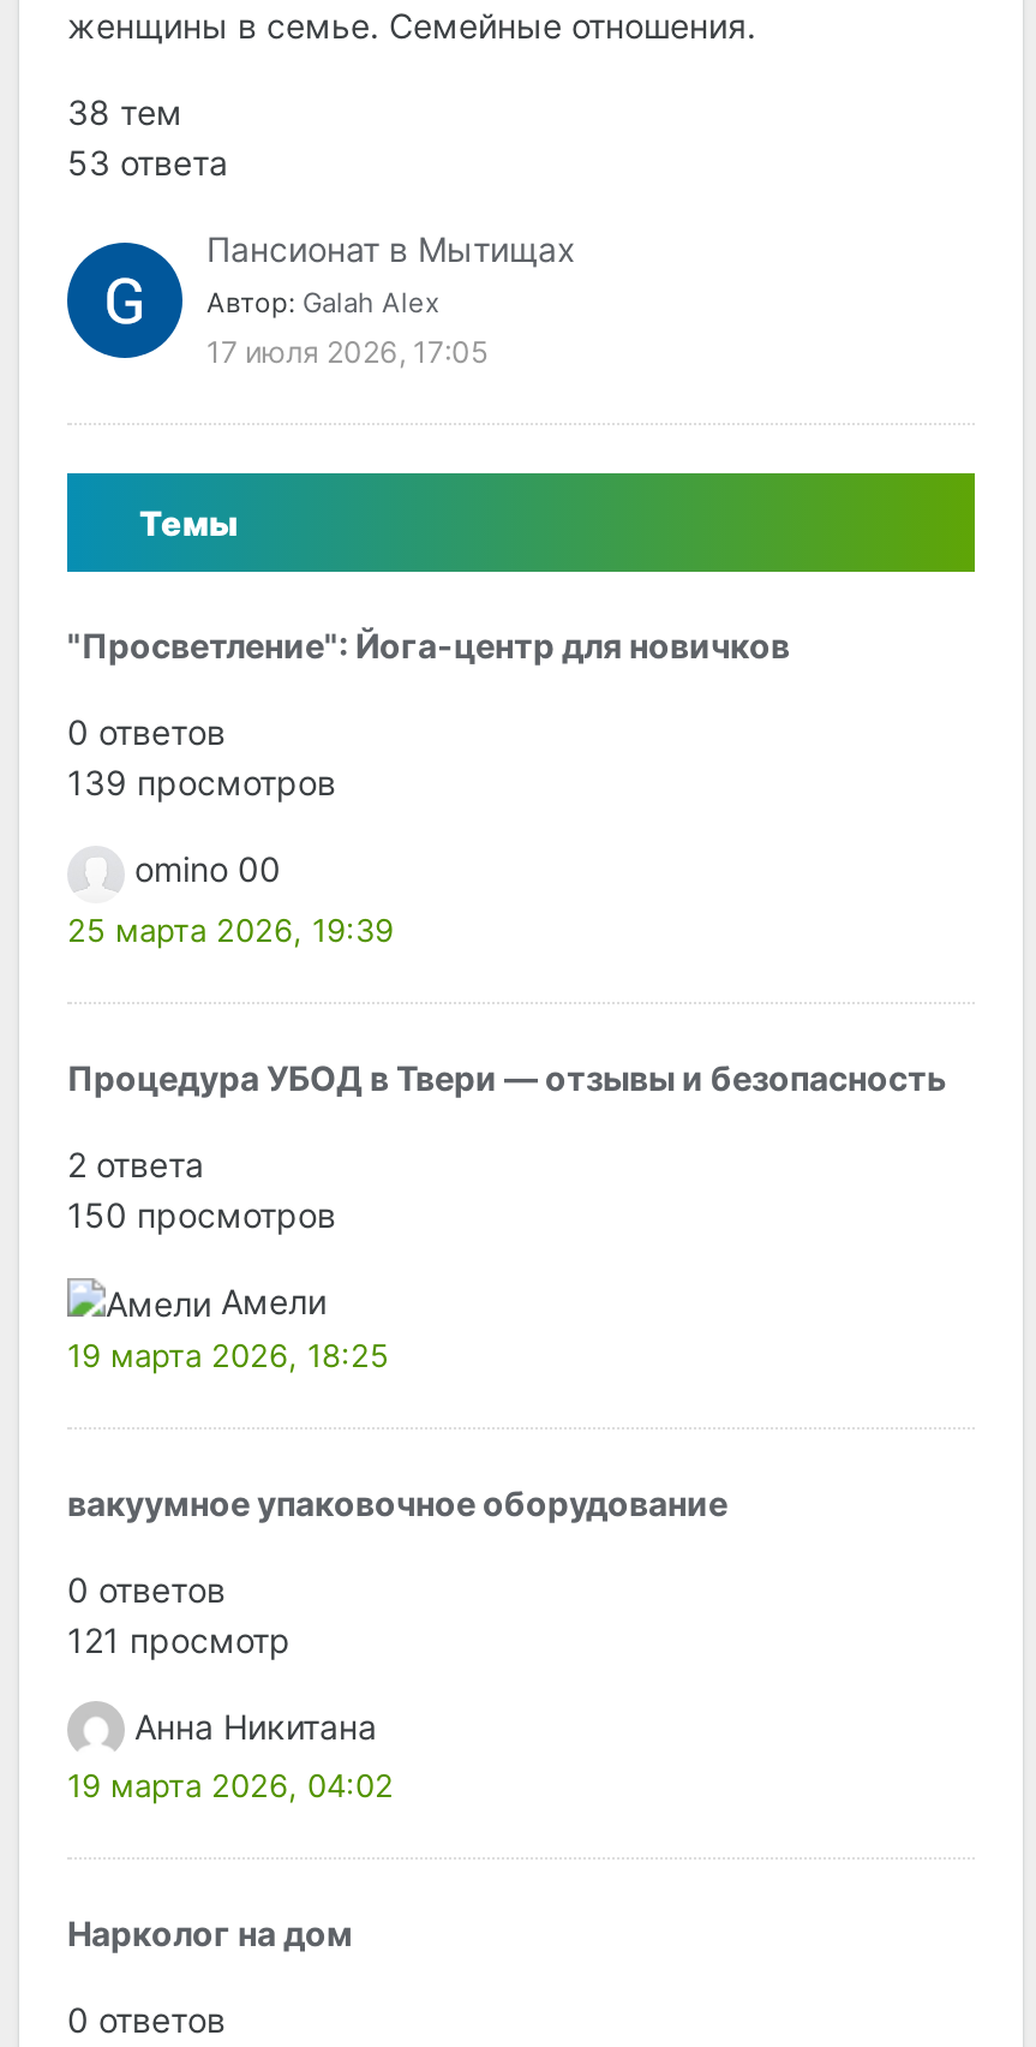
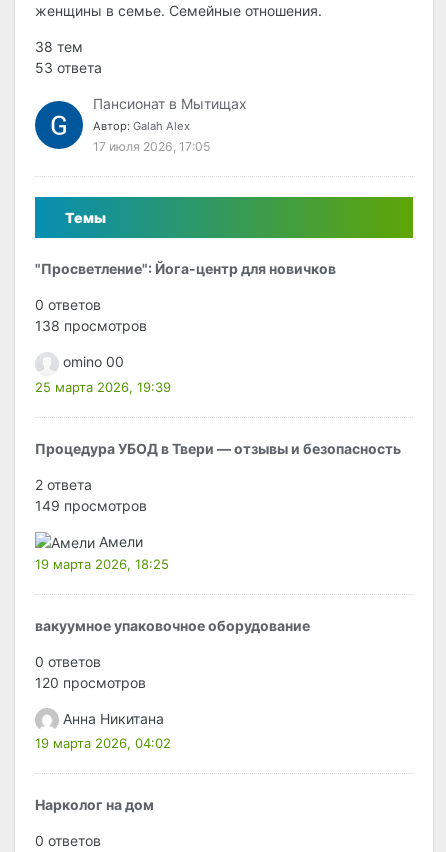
- 139 просмотров
+ 138 просмотров

- 150 просмотров
+ 149 просмотров

- 121 просмотр
+ 120 просмотров
